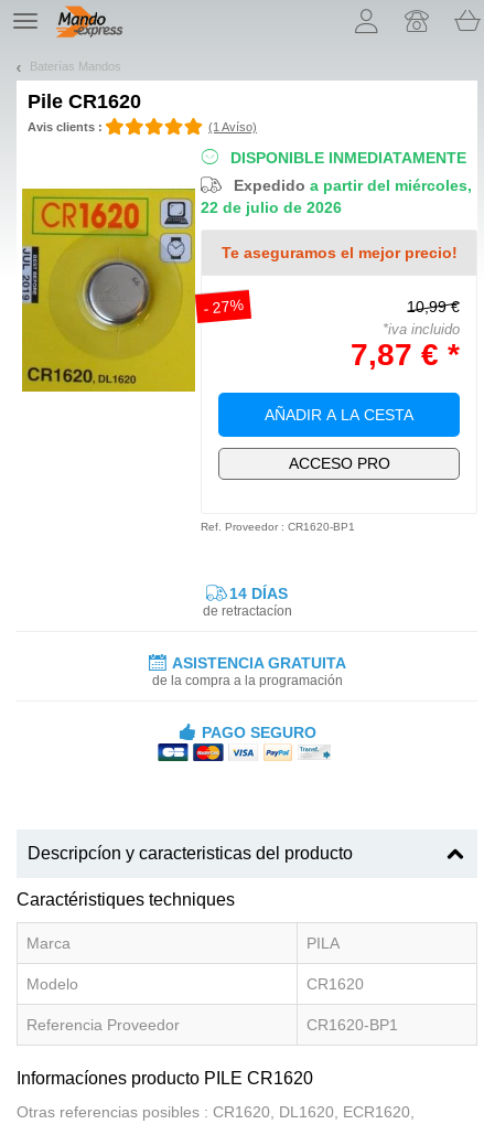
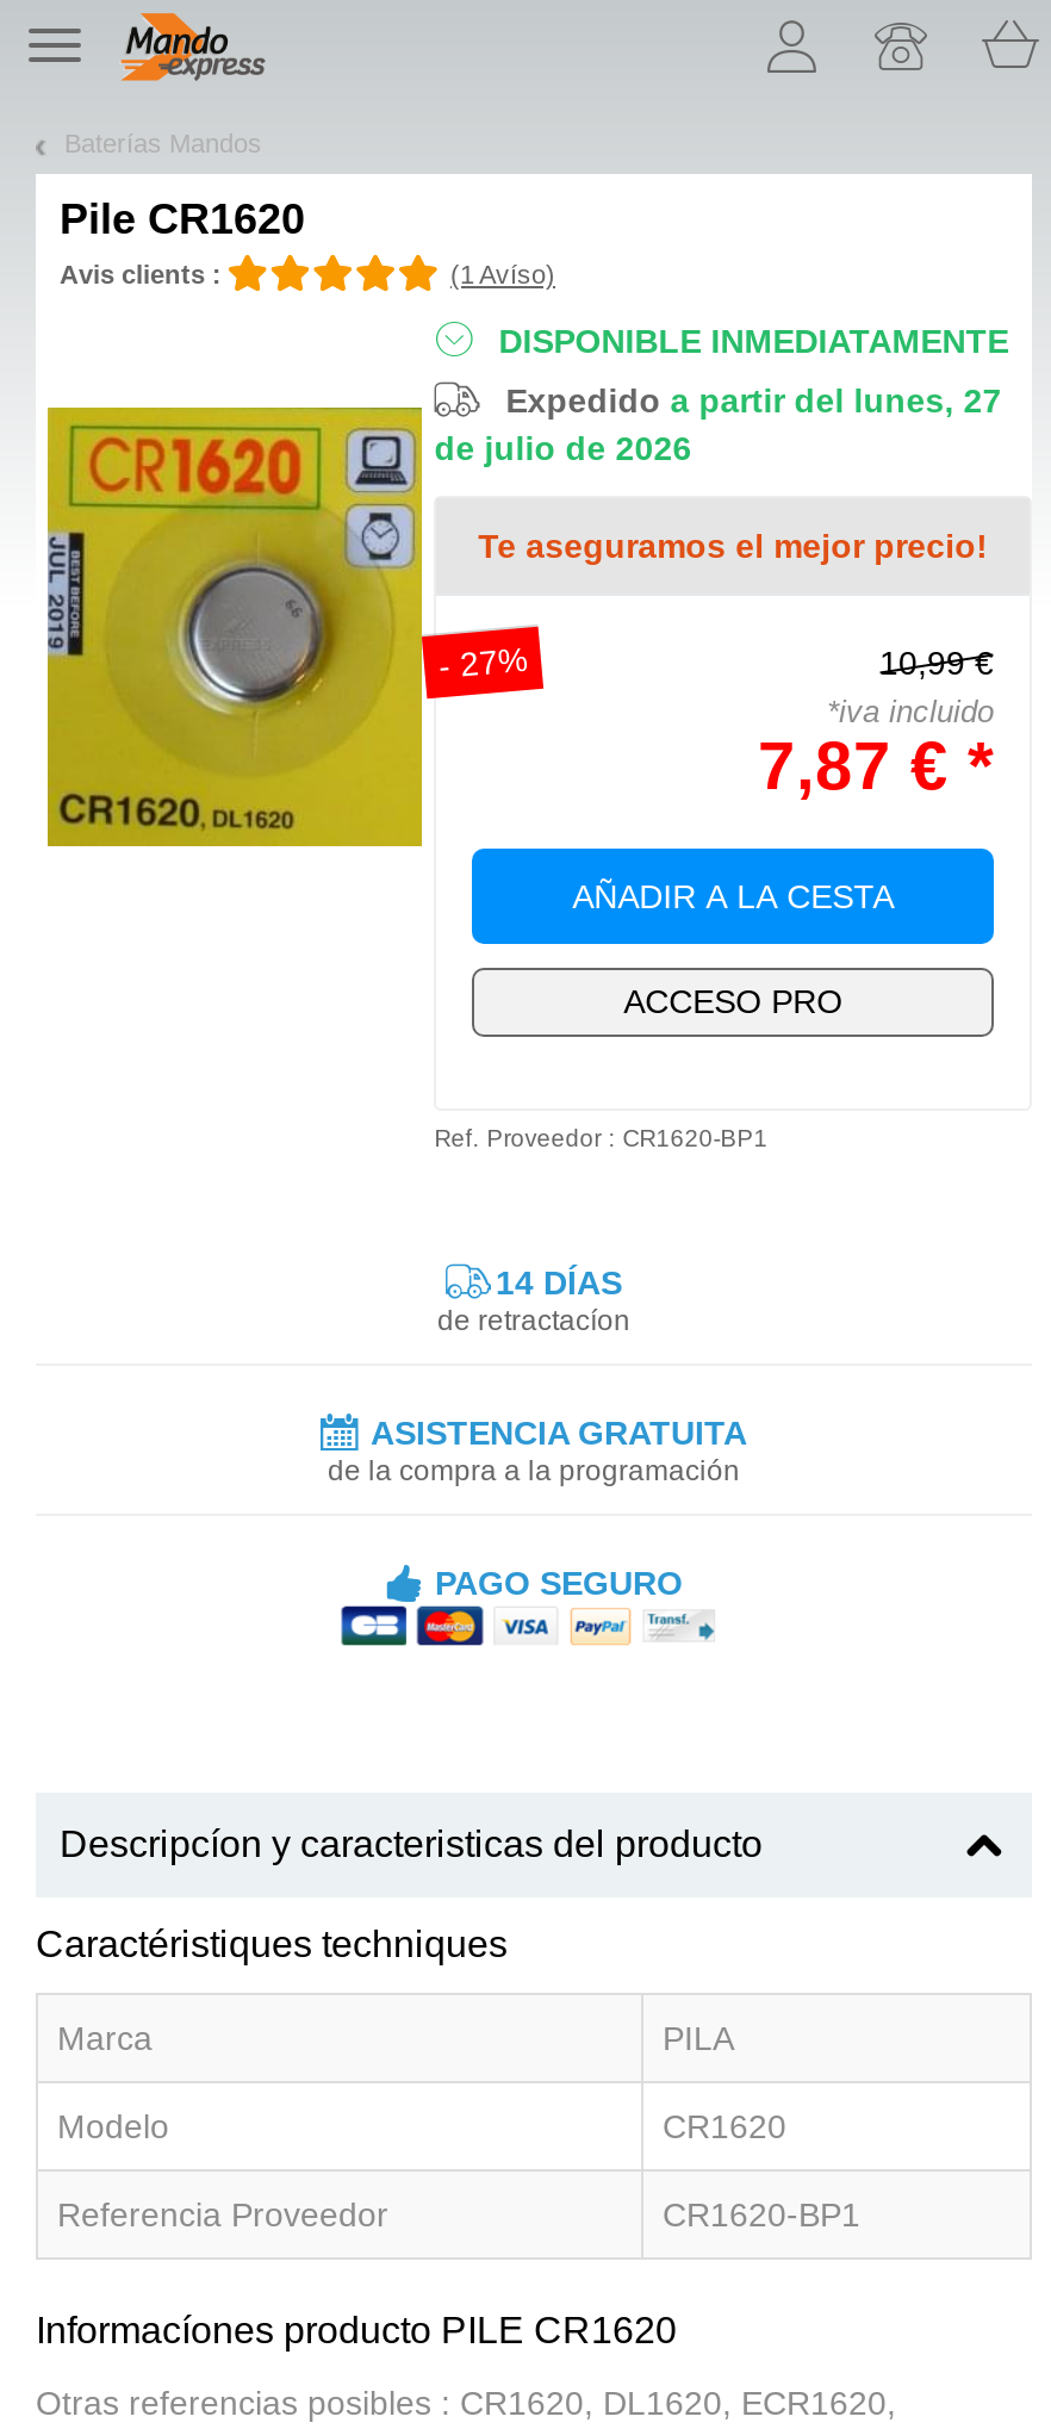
- Expedido a partir del miércoles,
- 22 de julio de 2026
+ Expedido a partir del lunes, 27
+ de julio de 2026
